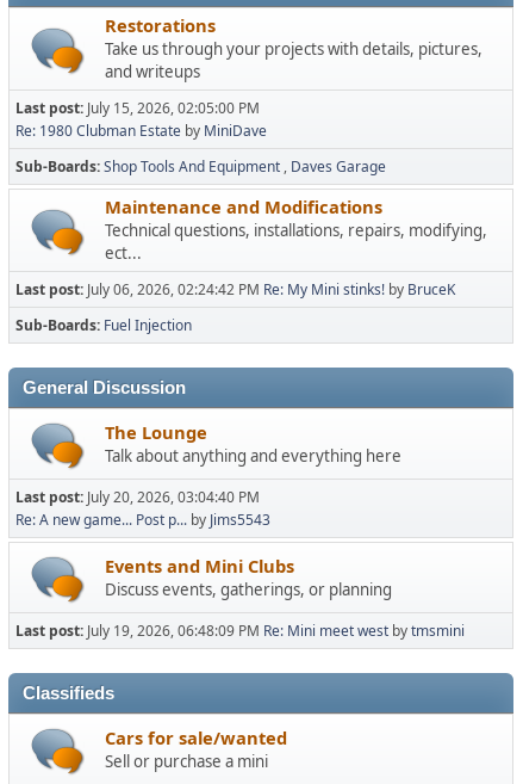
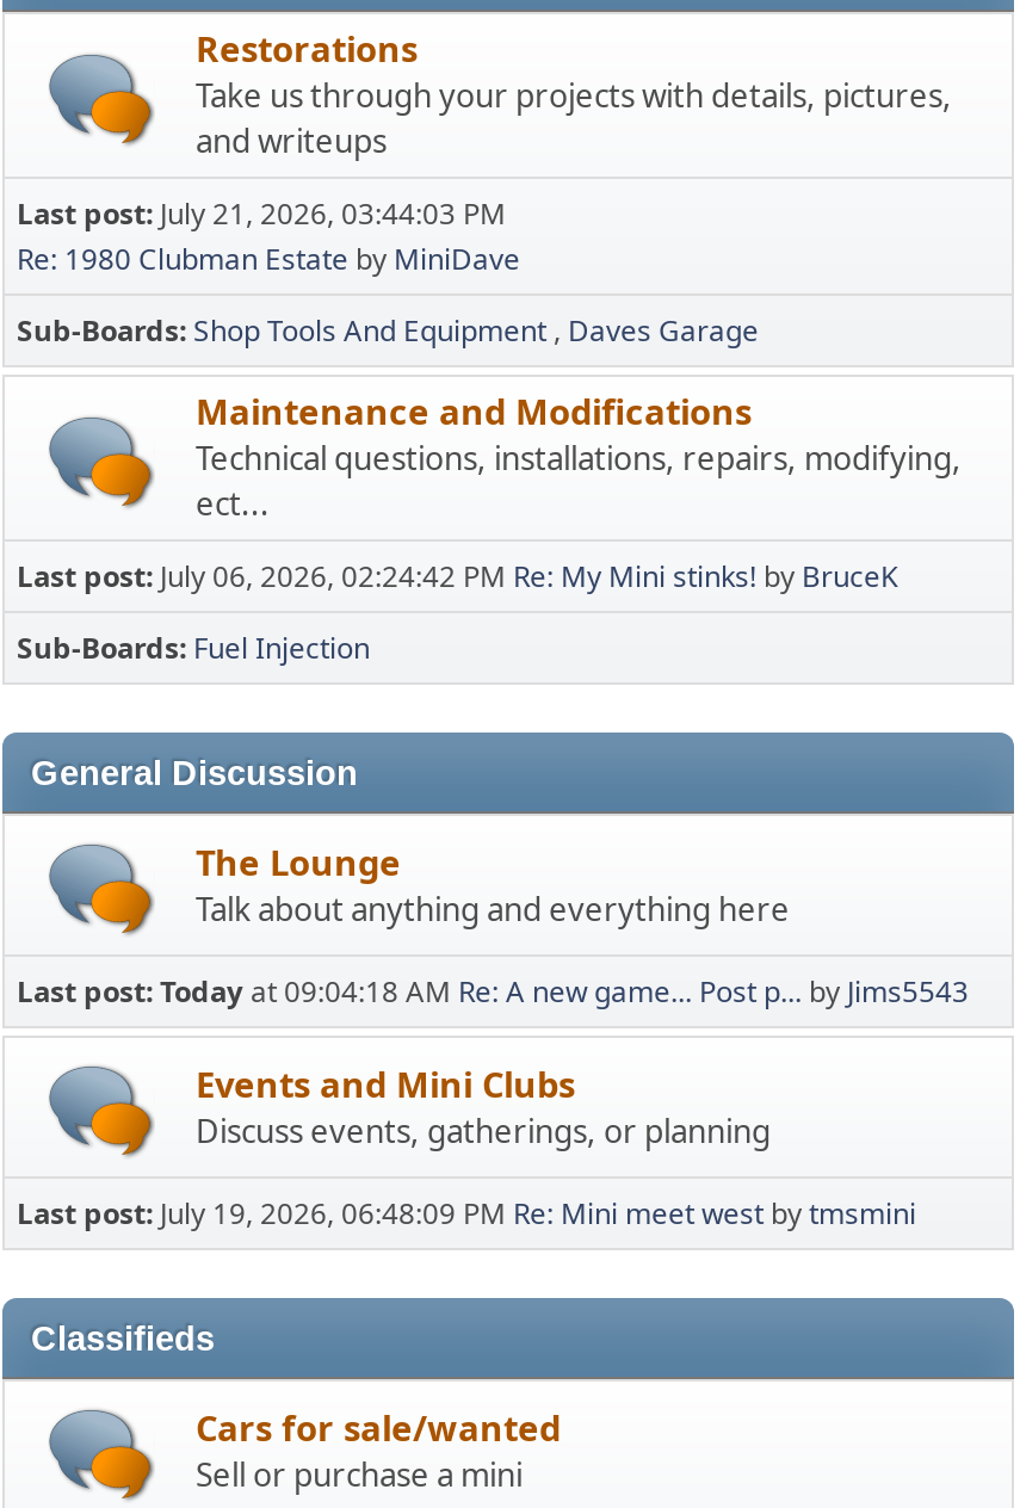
- Last post: July 15, 2026, 02:05:00 PM
+ Last post: July 21, 2026, 03:44:03 PM

- Last post: July 20, 2026, 03:04:40 PM
- Re: A new game... Post p... by Jims5543
+ Last post: Today at 09:04:18 AM Re: A new game... Post p... by Jims5543
